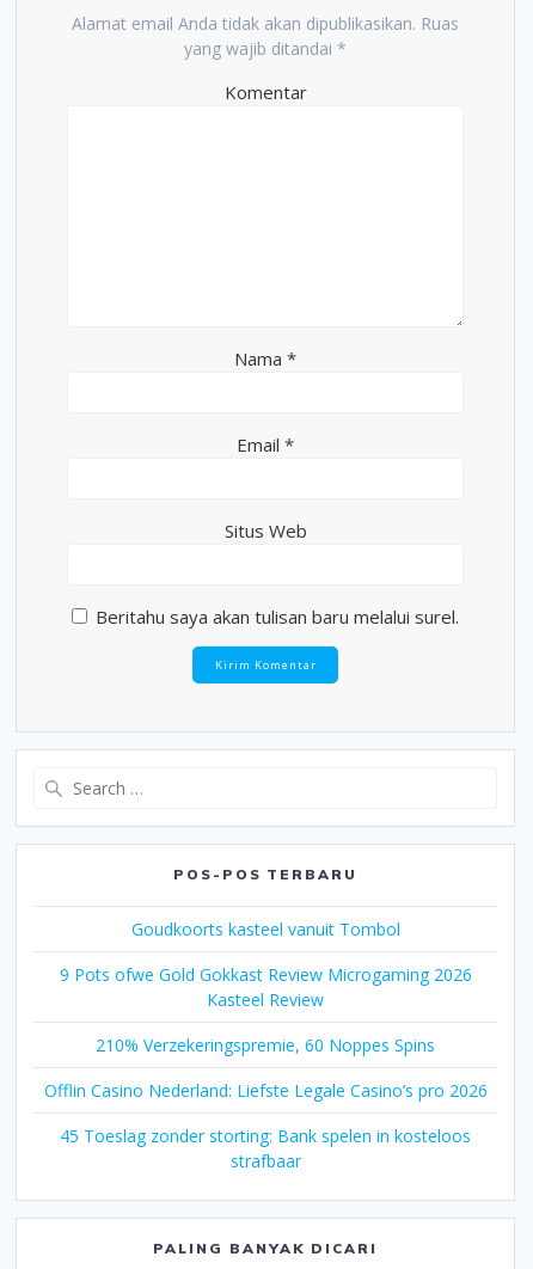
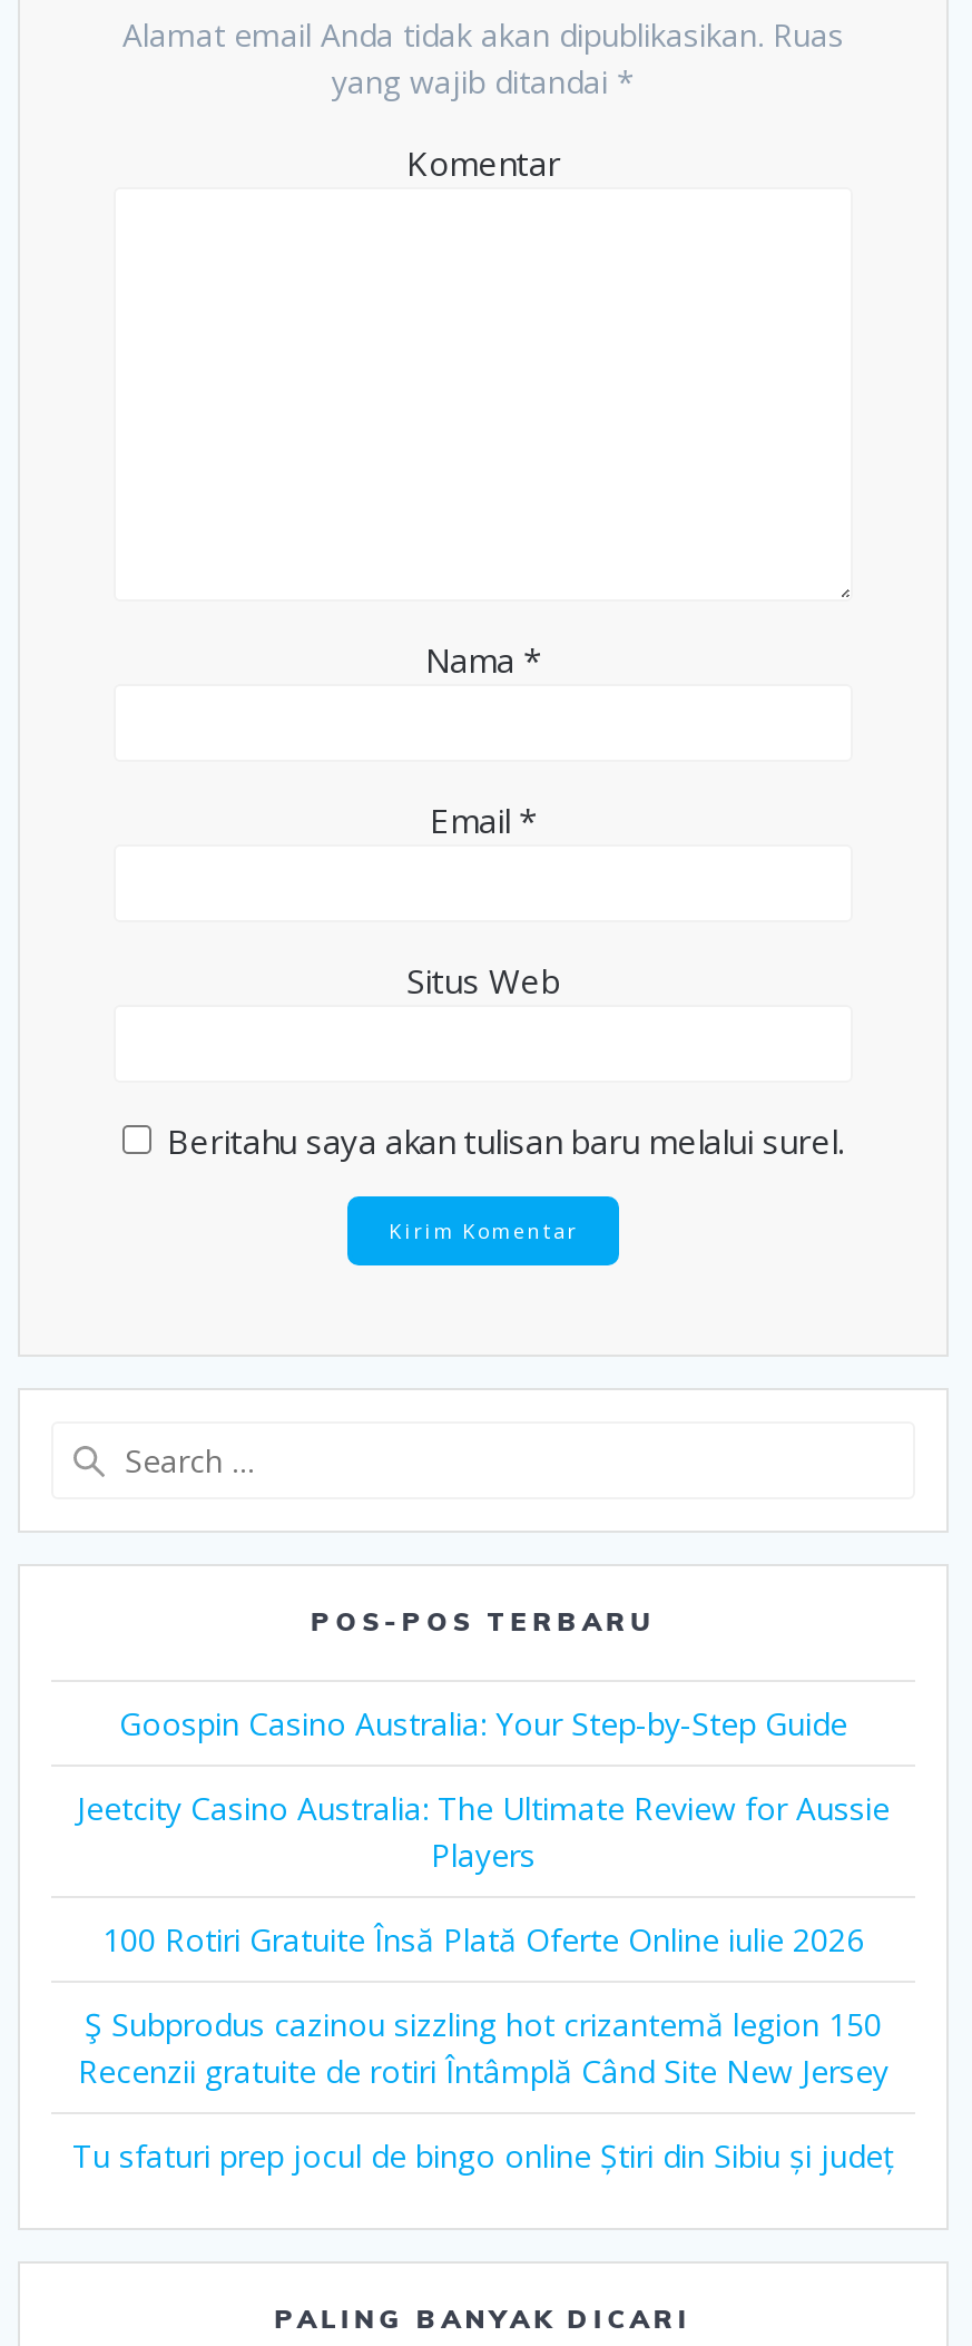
- Goudkoorts kasteel vanuit Tombol
+ Goospin Casino Australia: Your Step-by-Step Guide

- 9 Pots ofwe Gold Gokkast Review Microgaming 2026
- Kasteel Review
+ Jeetcity Casino Australia: The Ultimate Review for Aussie
+ Players

- 210% Verzekeringspremie, 60 Noppes Spins
+ 100 Rotiri Gratuite Însă Plată Oferte Online iulie 2026

- Offlin Casino Nederland: Liefste Legale Casino’s pro 2026
+ Ş Subprodus cazinou sizzling hot crizantemă legion 150
+ Recenzii gratuite de rotiri Întâmplă Când Site New Jersey

- 45 Toeslag zonder storting: Bank spelen in kosteloos
- strafbaar
+ Tu sfaturi prep jocul de bingo online Știri din Sibiu și județ
